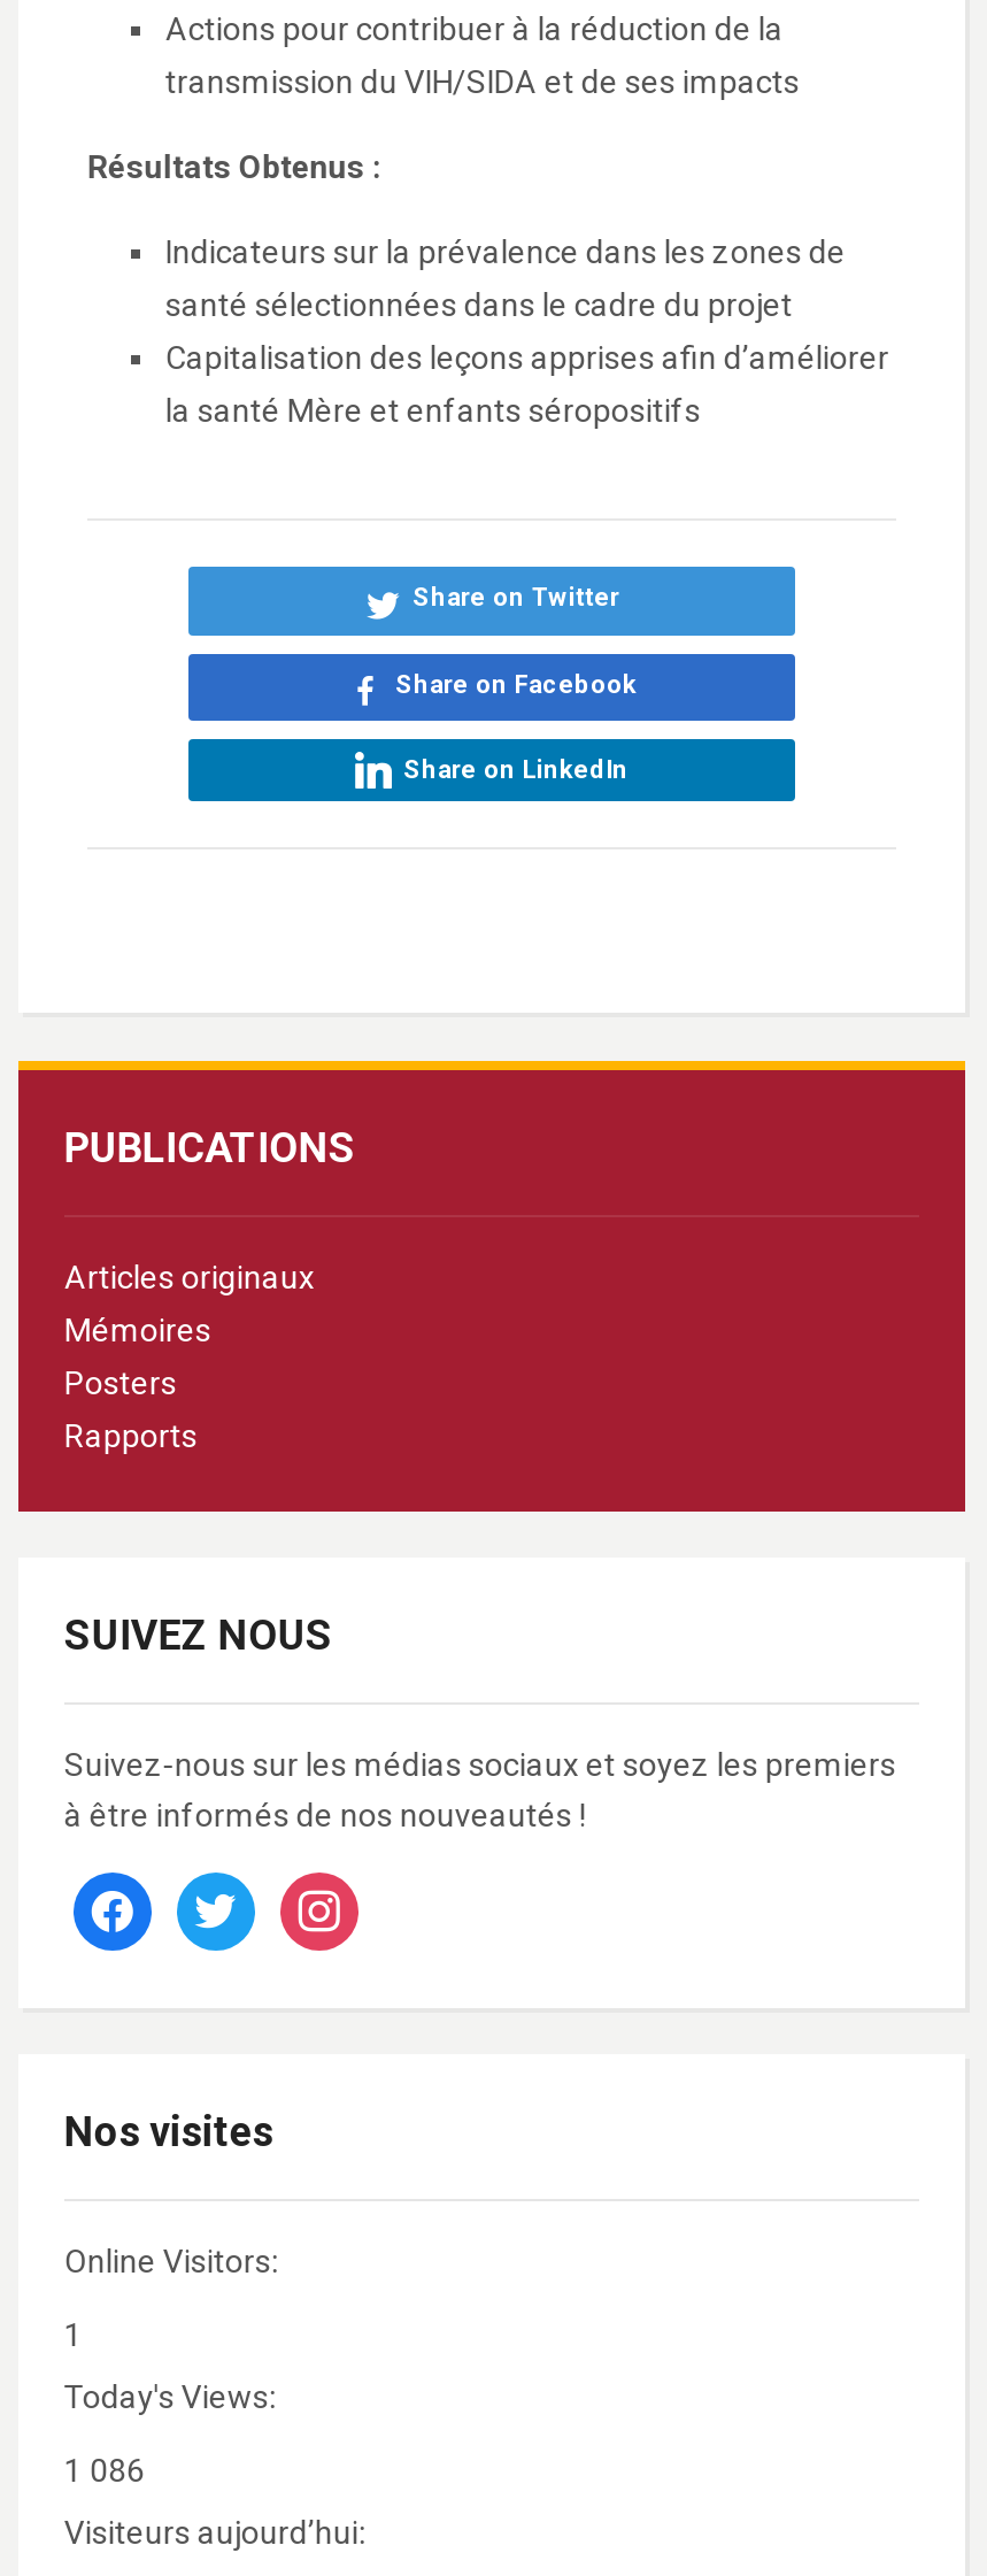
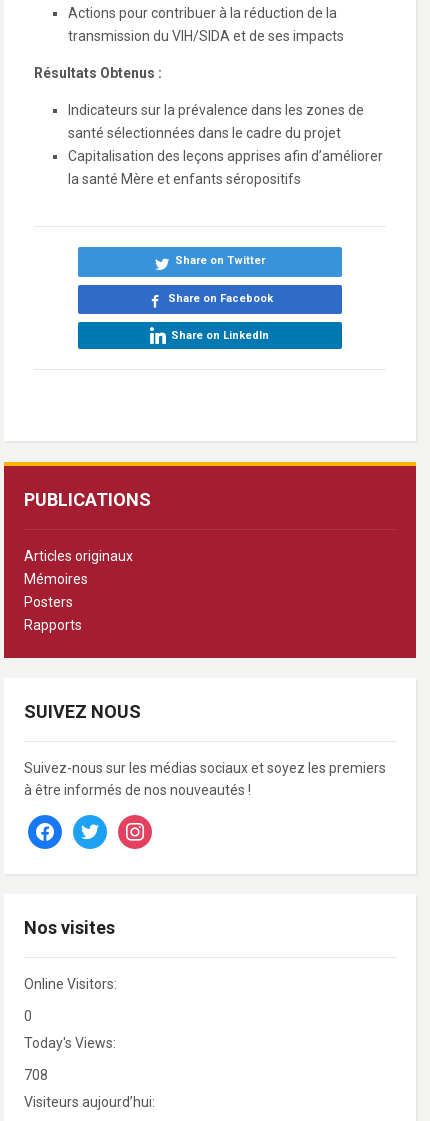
- 1
+ 0

- 1 086
+ 708
